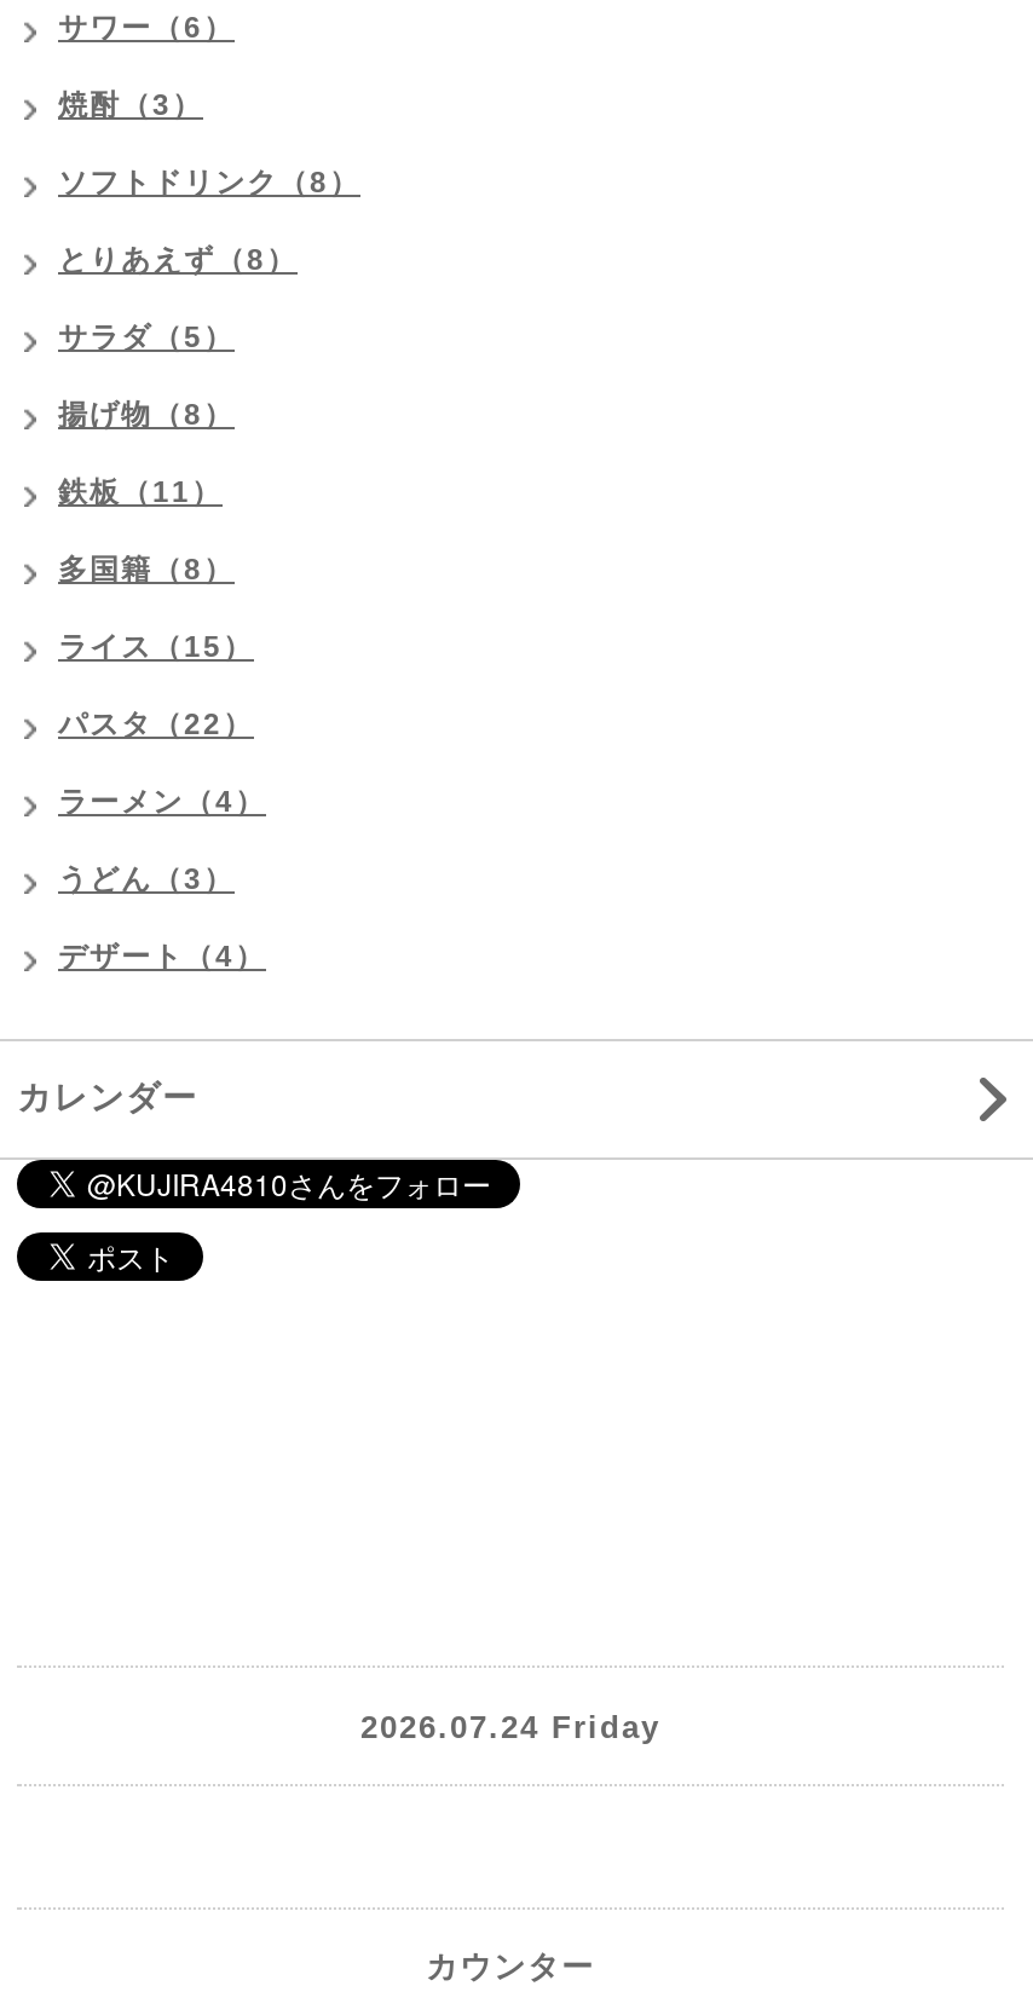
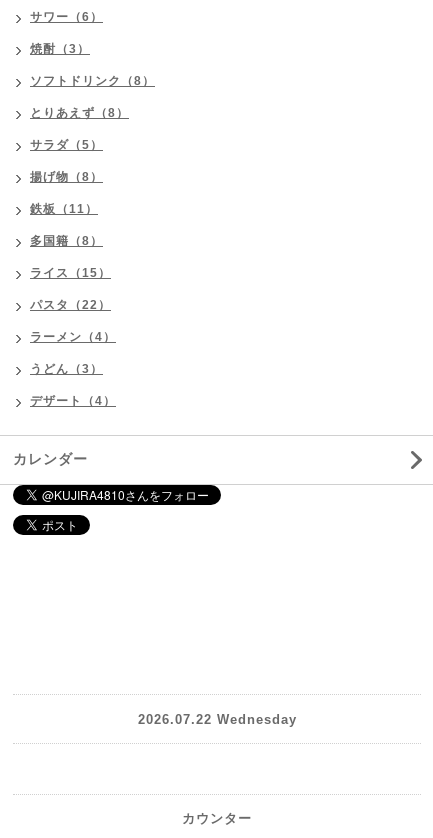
- 2026.07.24 Friday
+ 2026.07.22 Wednesday
